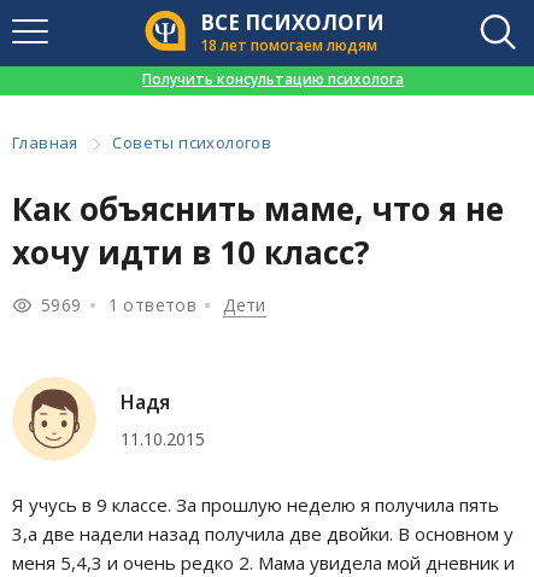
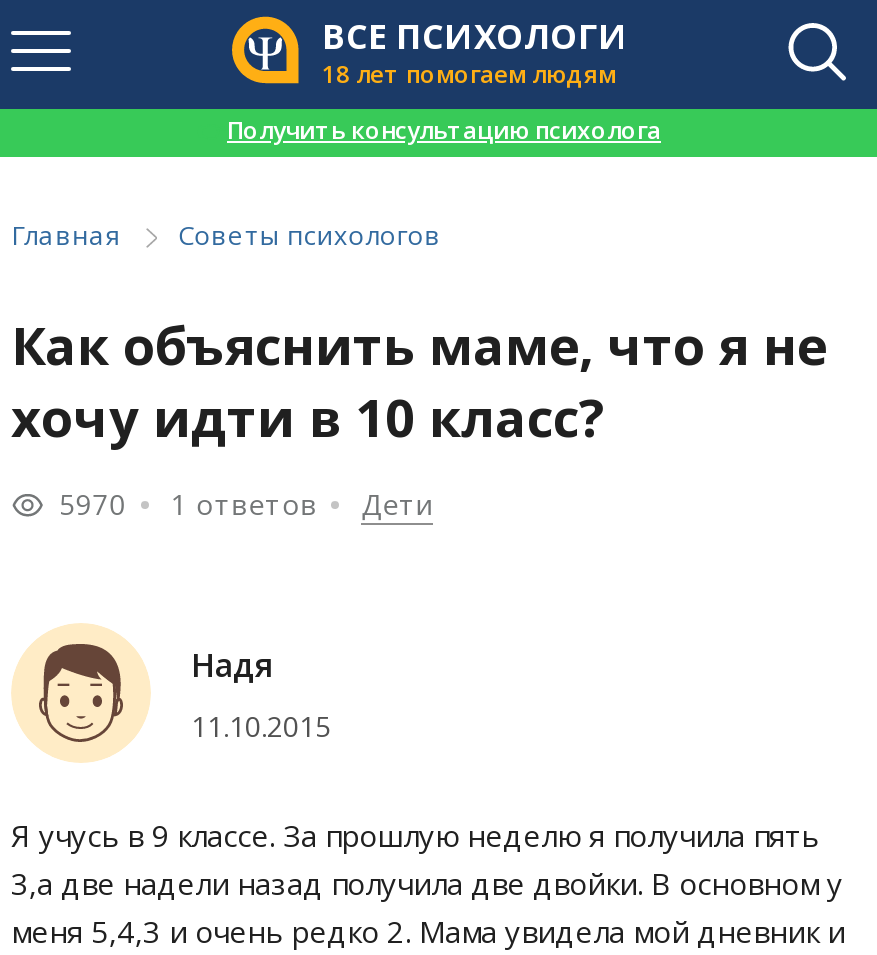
- 5969 1 ответов Дети
+ 5970 1 ответов Дети
